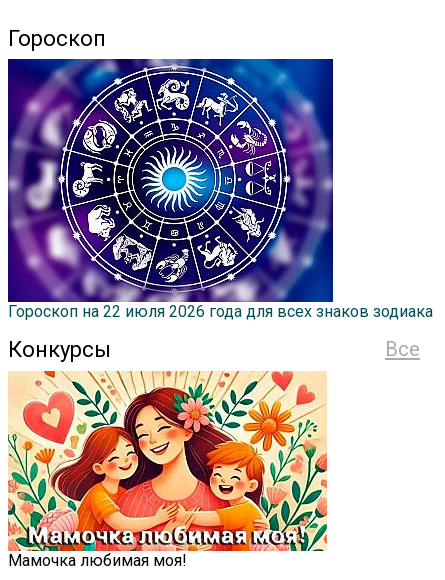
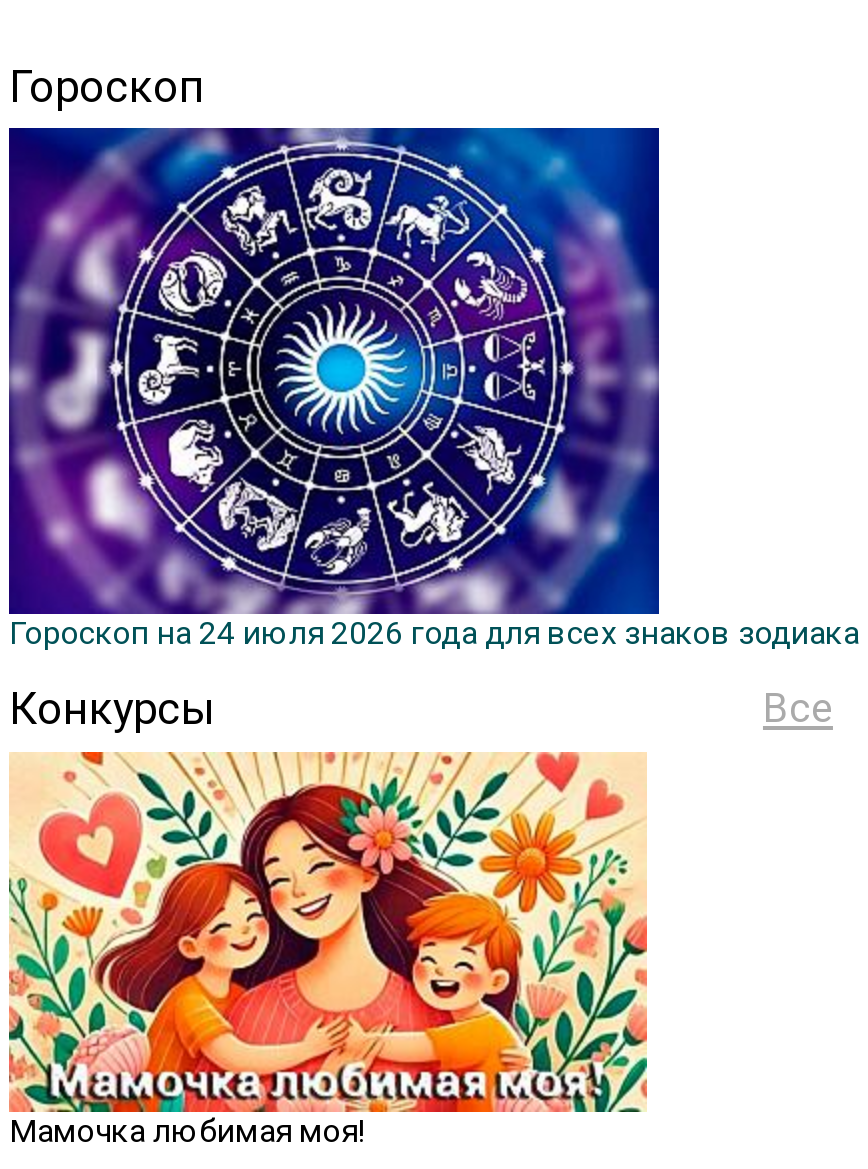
- Гороскоп на 22 июля 2026 года для всех знаков зодиака
+ Гороскоп на 24 июля 2026 года для всех знаков зодиака
